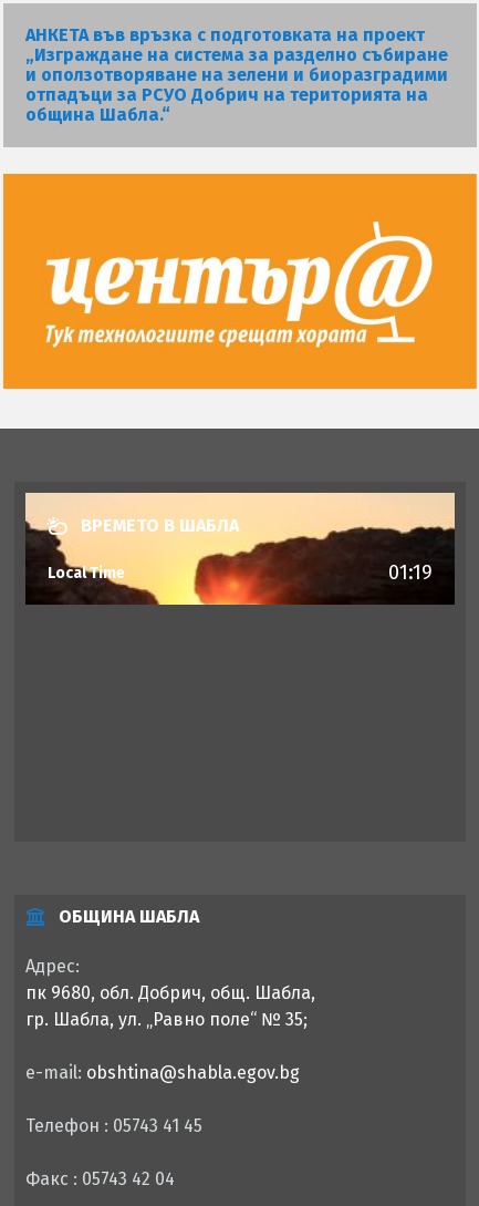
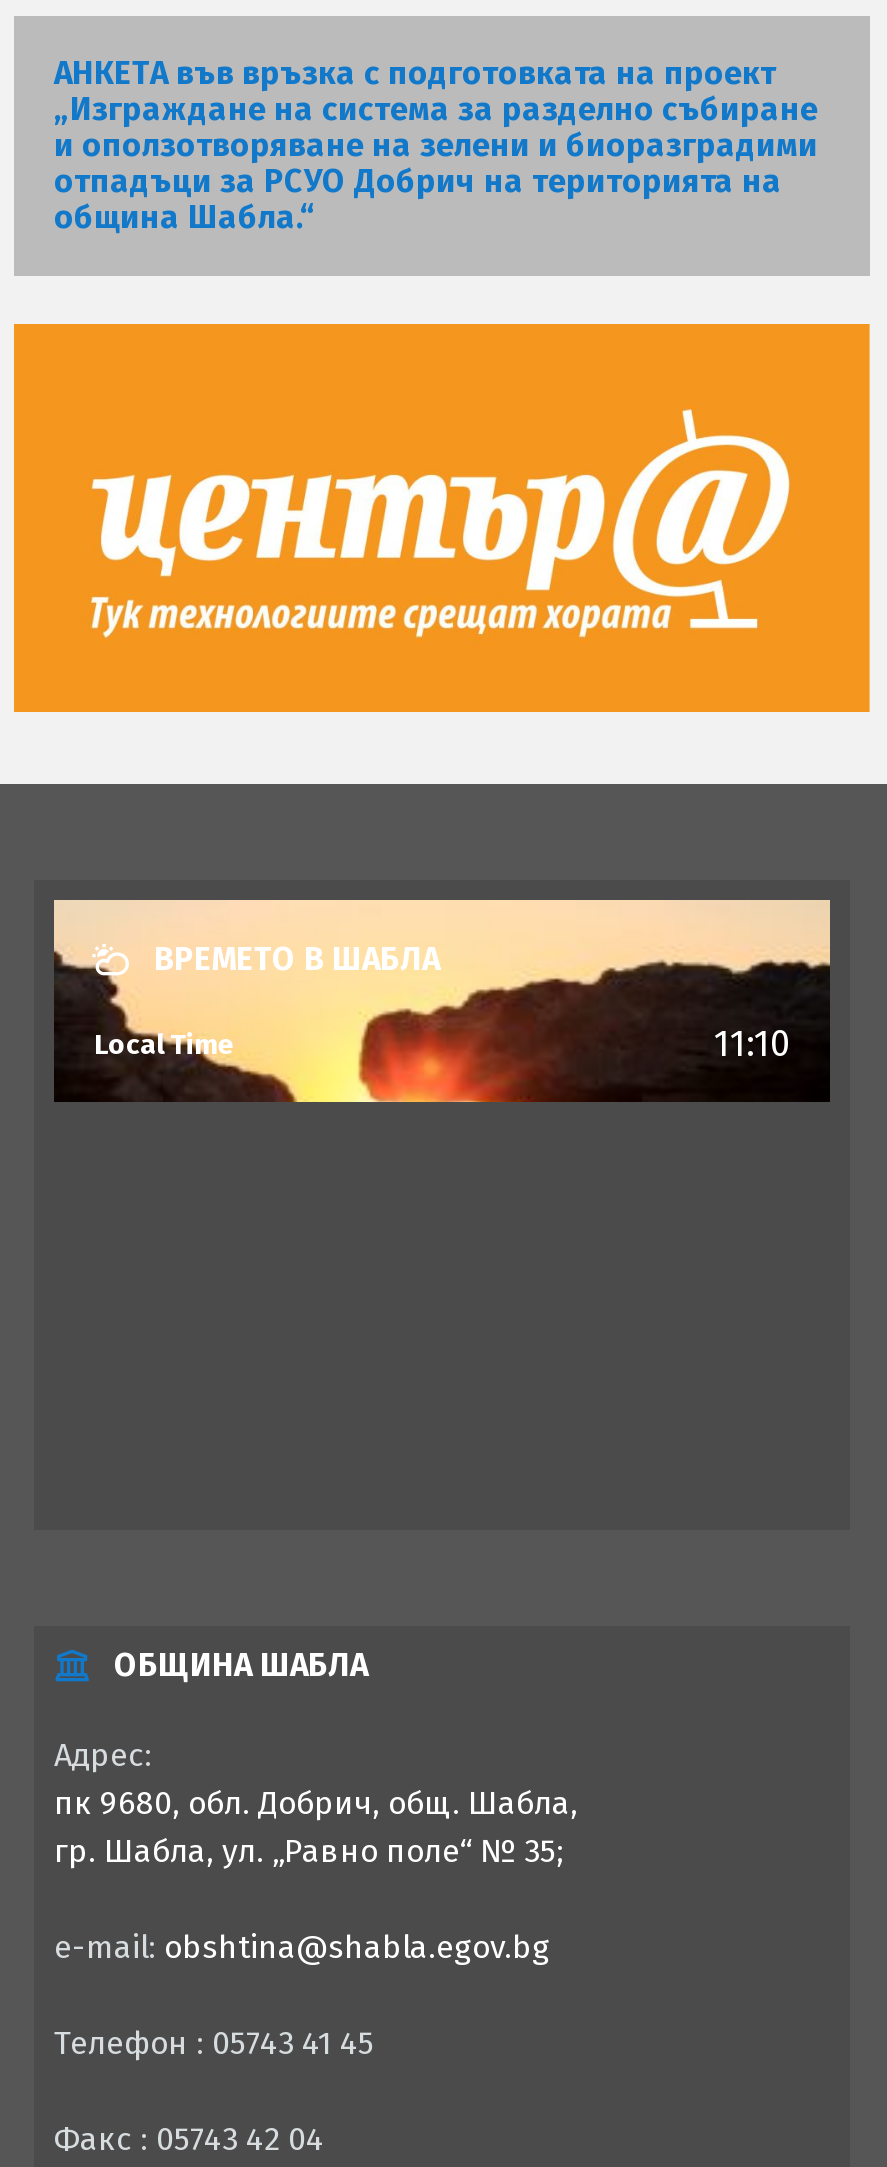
- 01:19
+ 11:10
